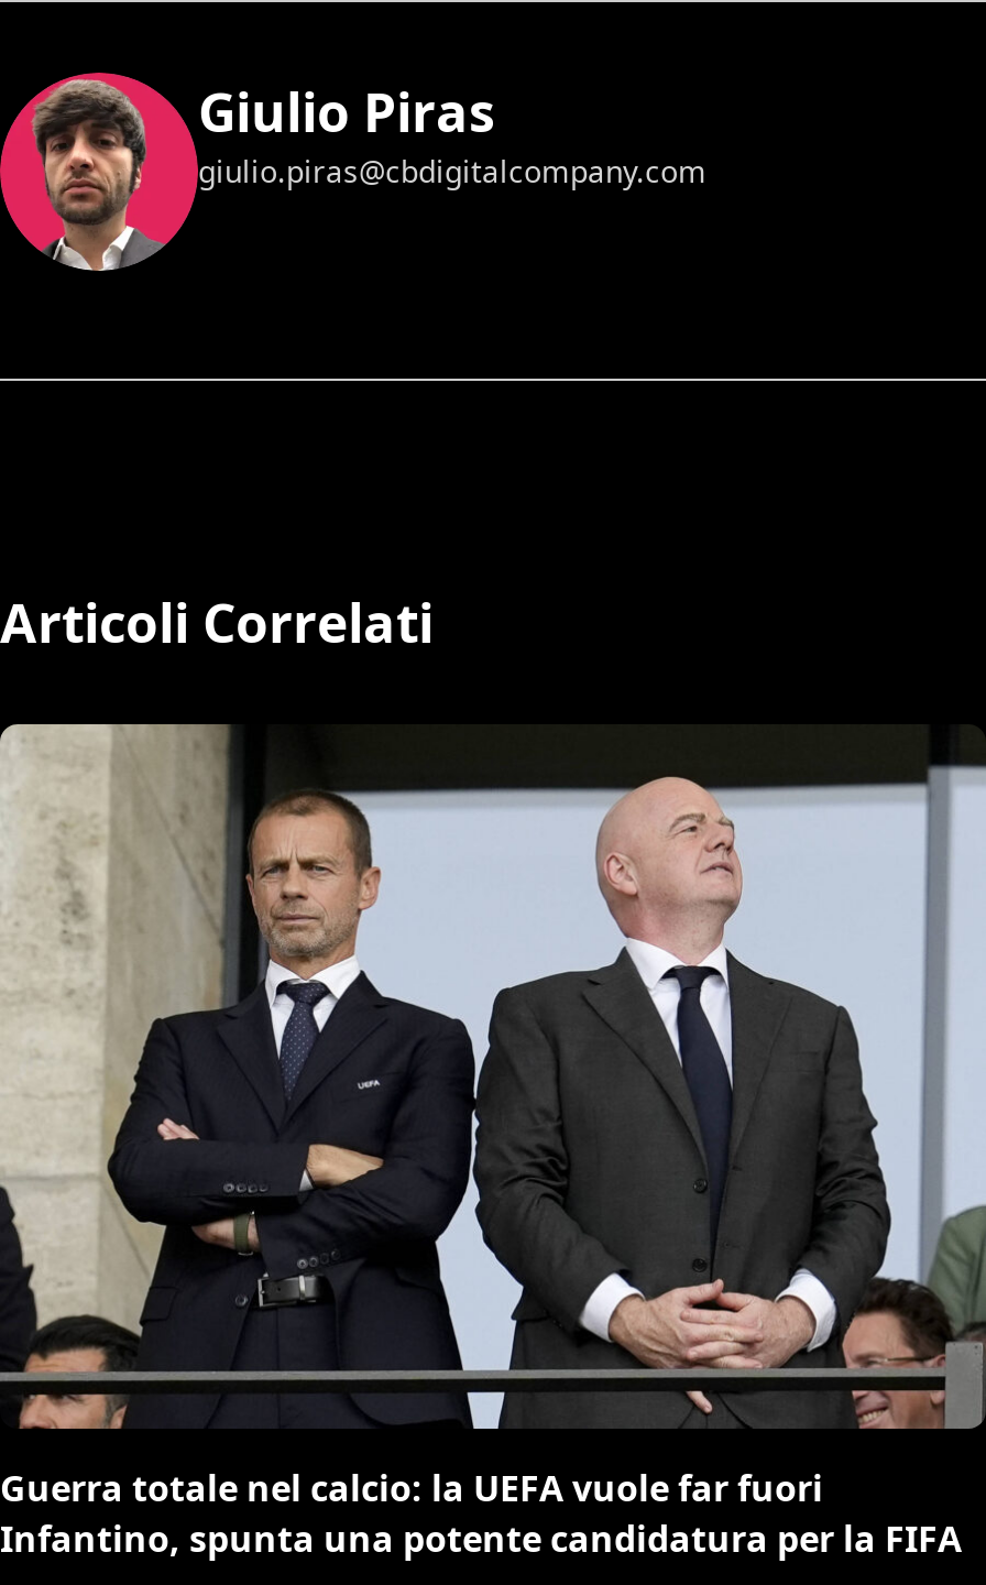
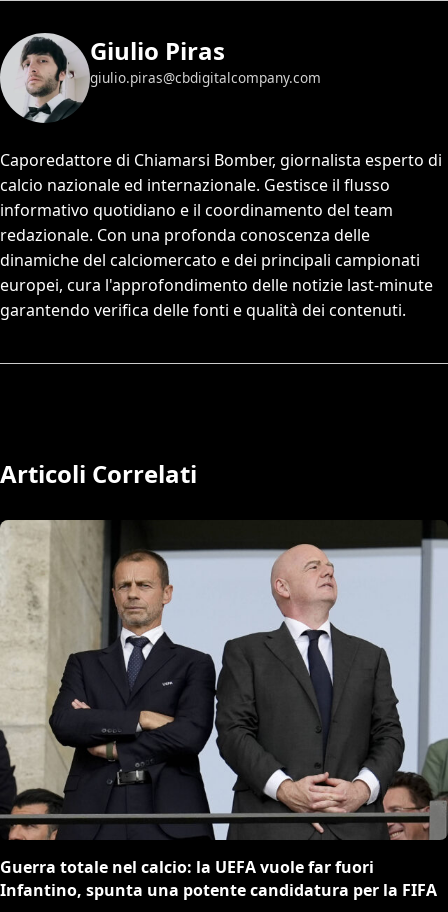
- [image]
+ [image]

+ Caporedattore di Chiamarsi Bomber, giornalista esperto di
+ calcio nazionale ed internazionale. Gestisce il flusso
+ informativo quotidiano e il coordinamento del team
+ redazionale. Con una profonda conoscenza delle
+ dinamiche del calciomercato e dei principali campionati
+ europei, cura l'approfondimento delle notizie last-minute
+ garantendo verifica delle fonti e qualità dei contenuti.
